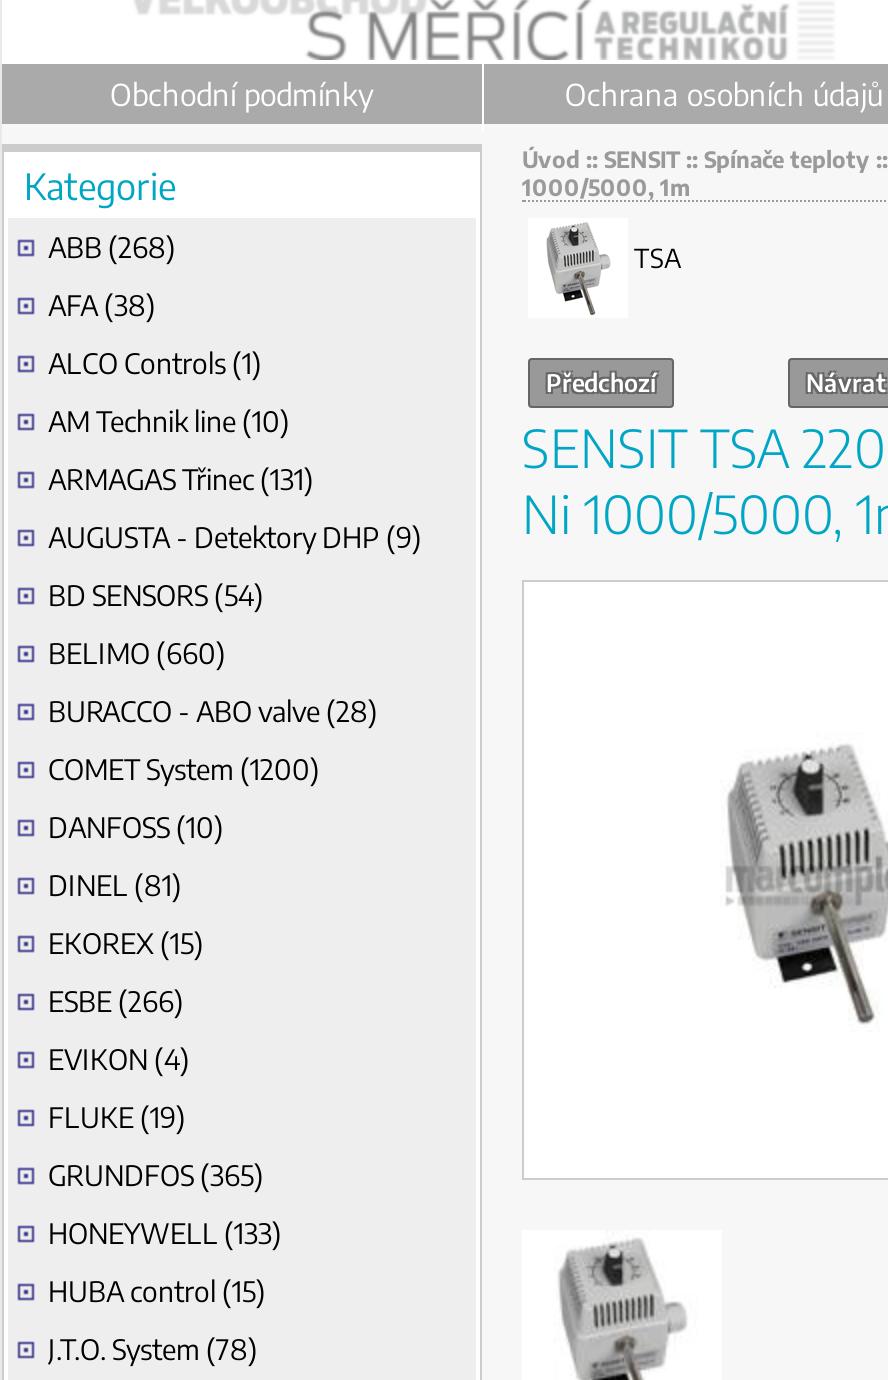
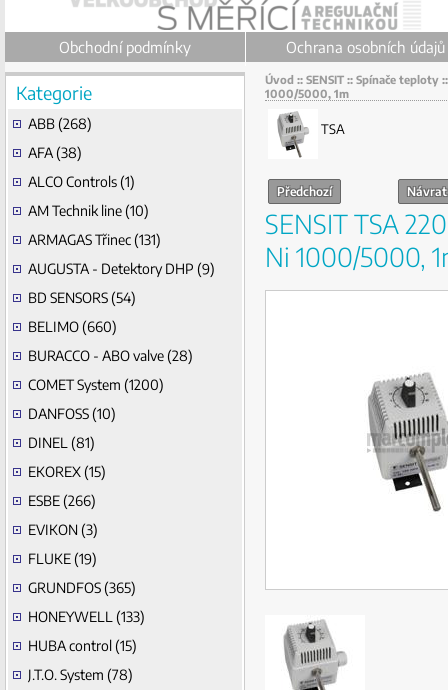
- EVIKON (4)
+ EVIKON (3)
